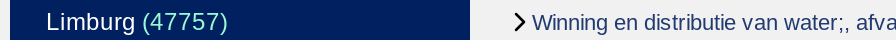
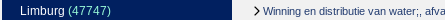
- Limburg (47757)
+ Limburg (47747)
